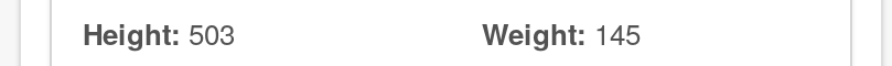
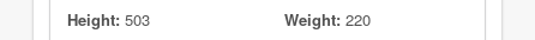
- Weight: 145
+ Weight: 220
